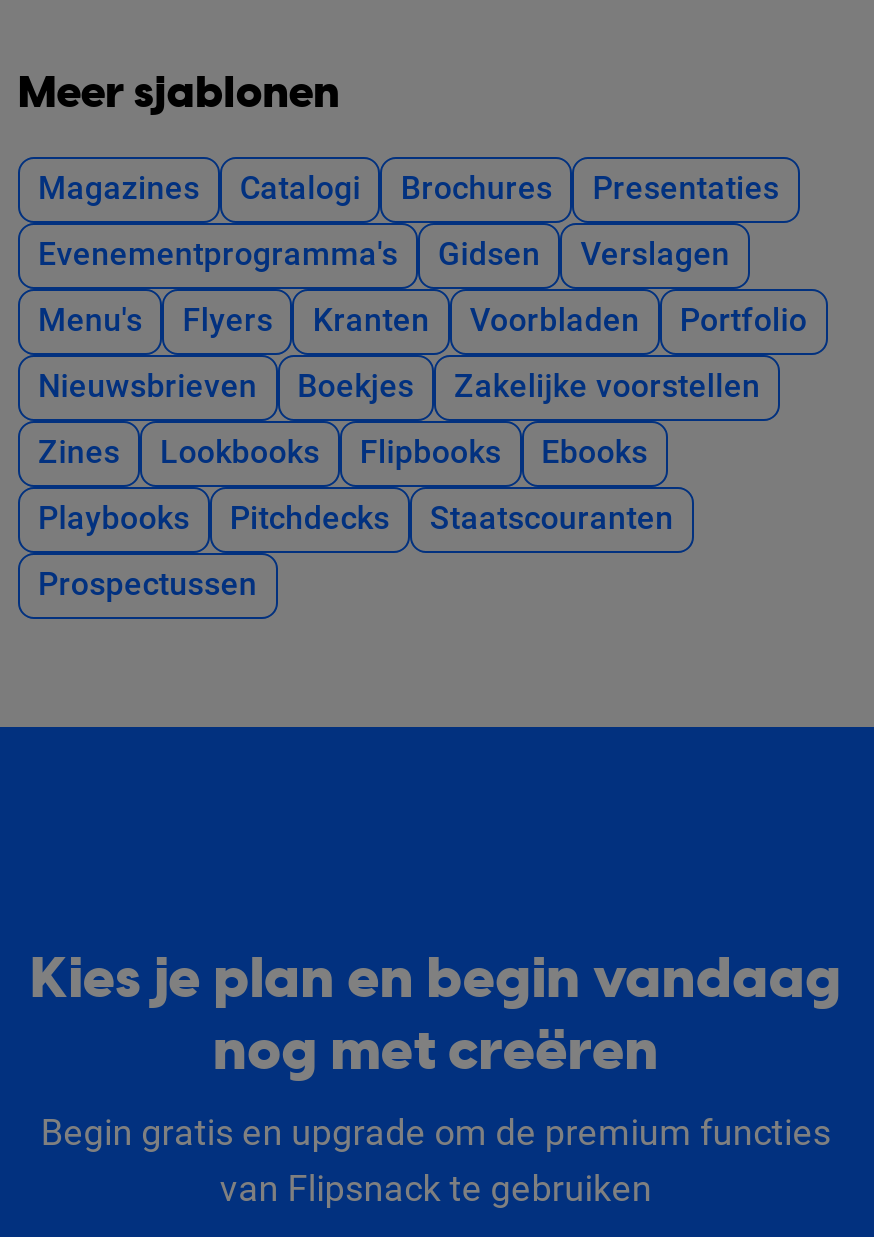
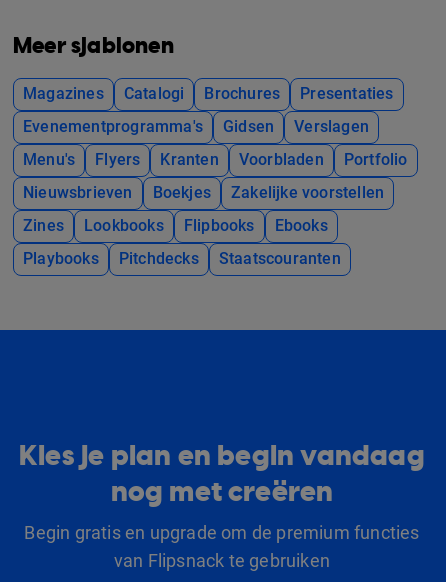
- Prospectussen
